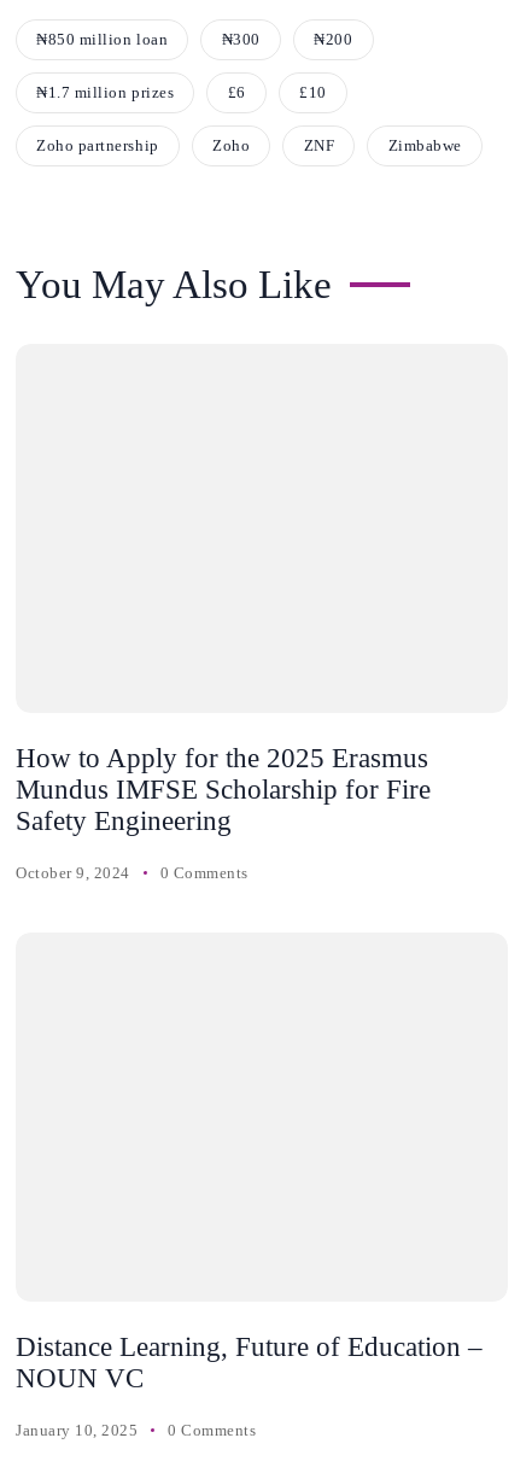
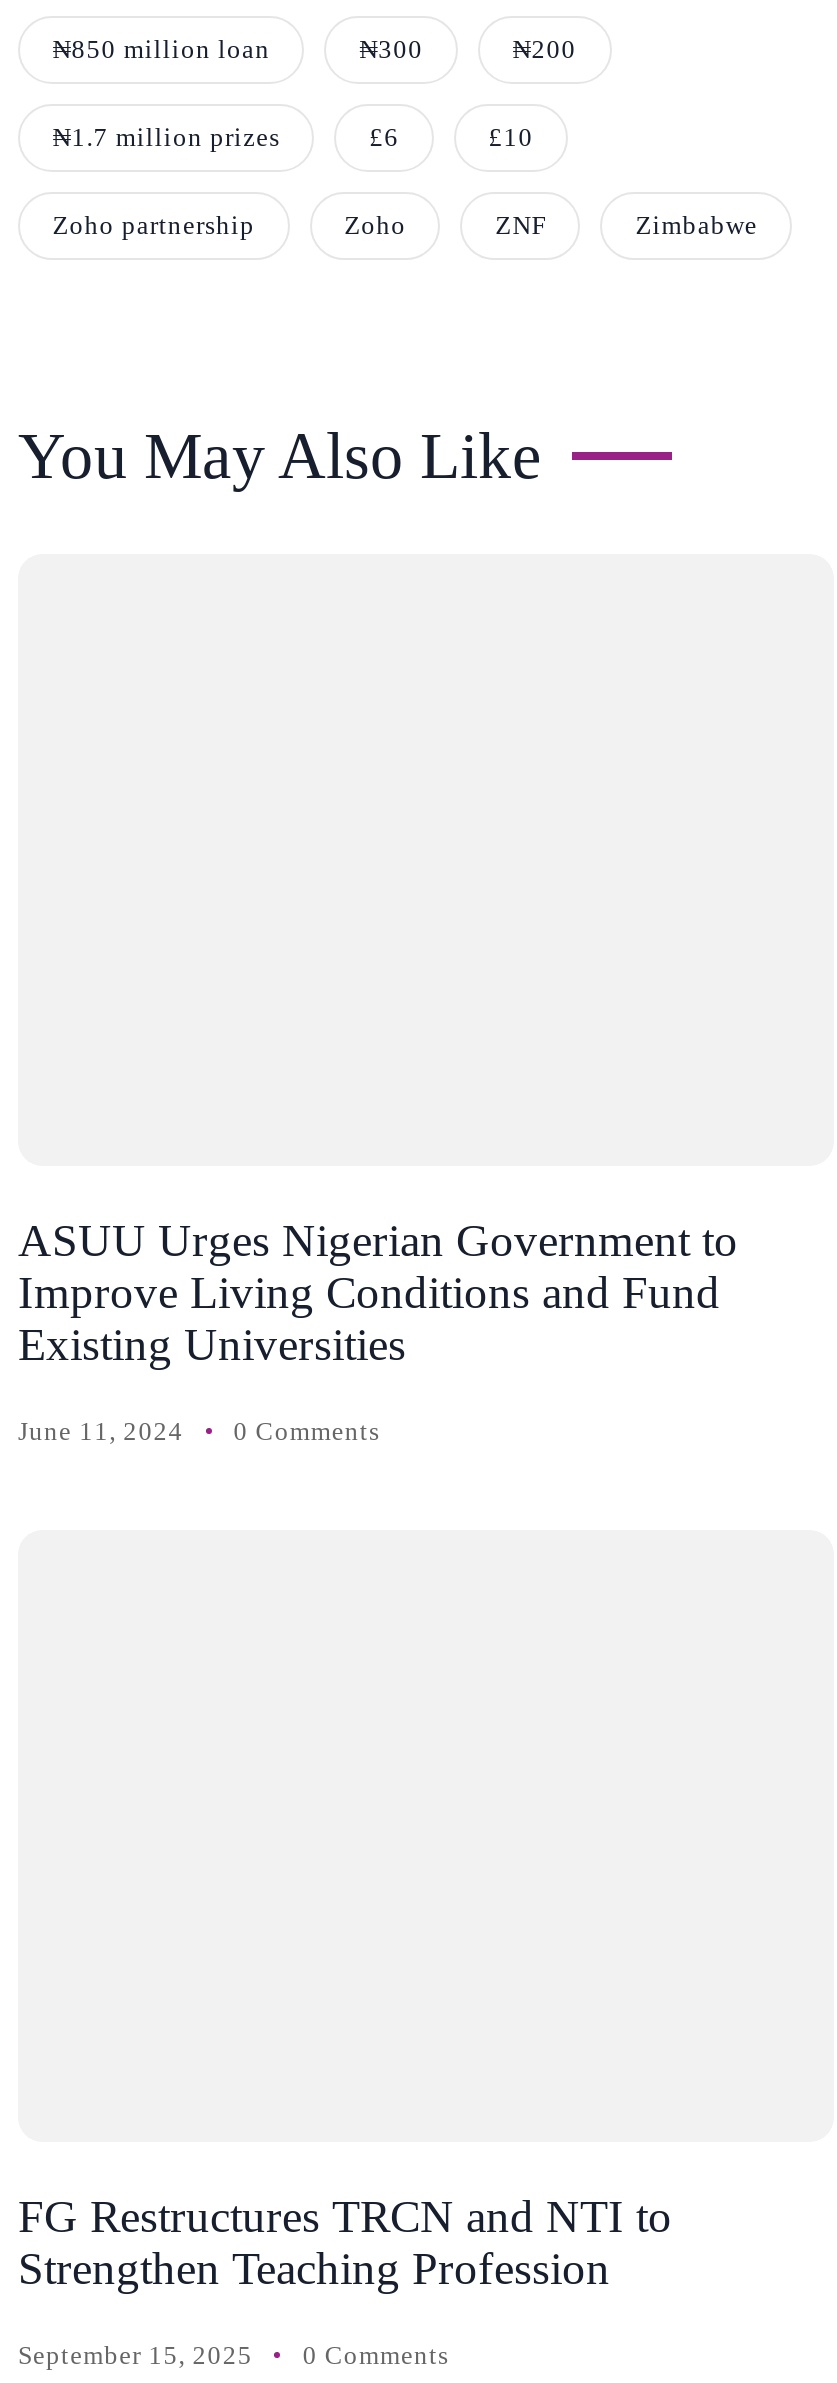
- How to Apply for the 2025 Erasmus
- Mundus IMFSE Scholarship for Fire
- Safety Engineering
+ ASUU Urges Nigerian Government to
+ Improve Living Conditions and Fund
+ Existing Universities

- October 9, 2024 0 Comments
+ June 11, 2024 0 Comments

- Distance Learning, Future of Education –
- NOUN VC
+ FG Restructures TRCN and NTI to
+ Strengthen Teaching Profession

- January 10, 2025 0 Comments
+ September 15, 2025 0 Comments
